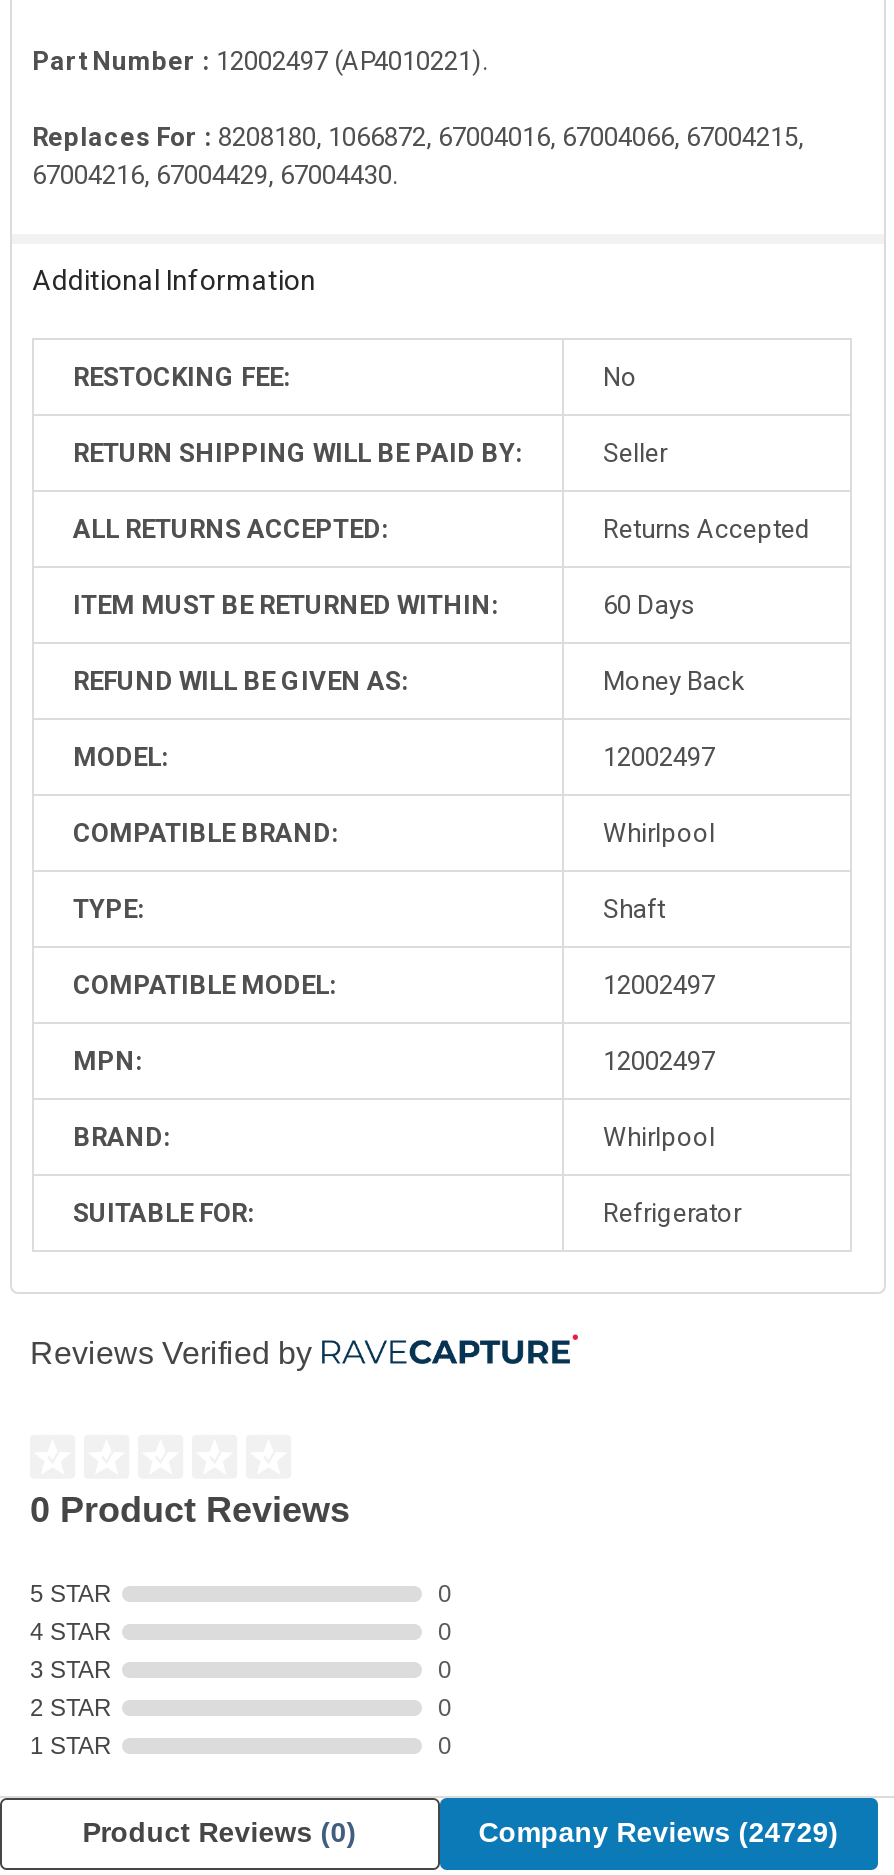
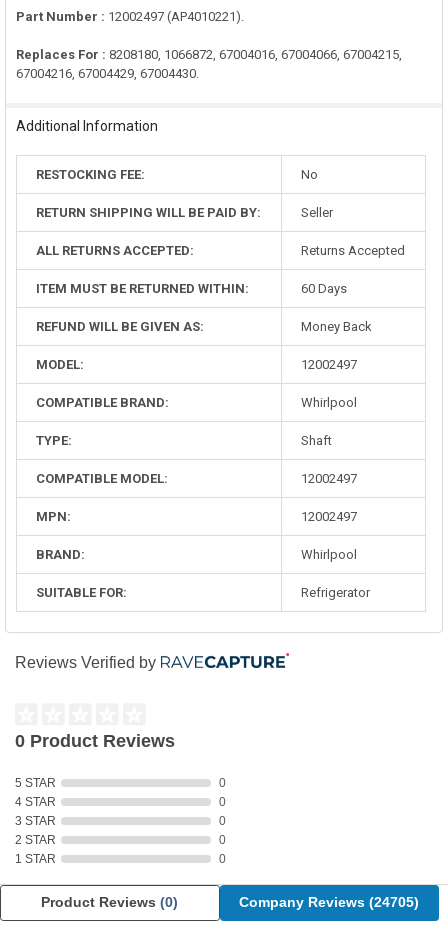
- Company Reviews (24729)
+ Company Reviews (24705)
